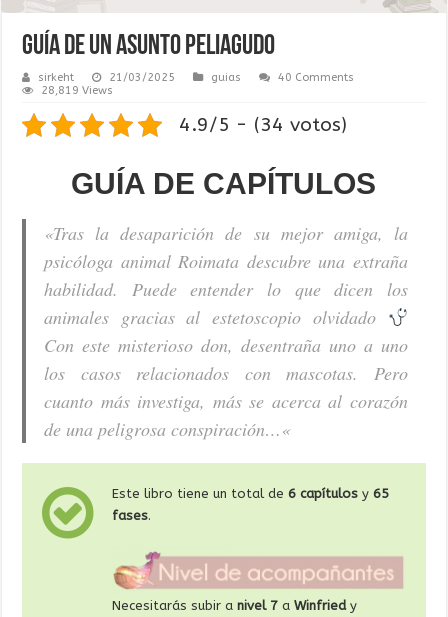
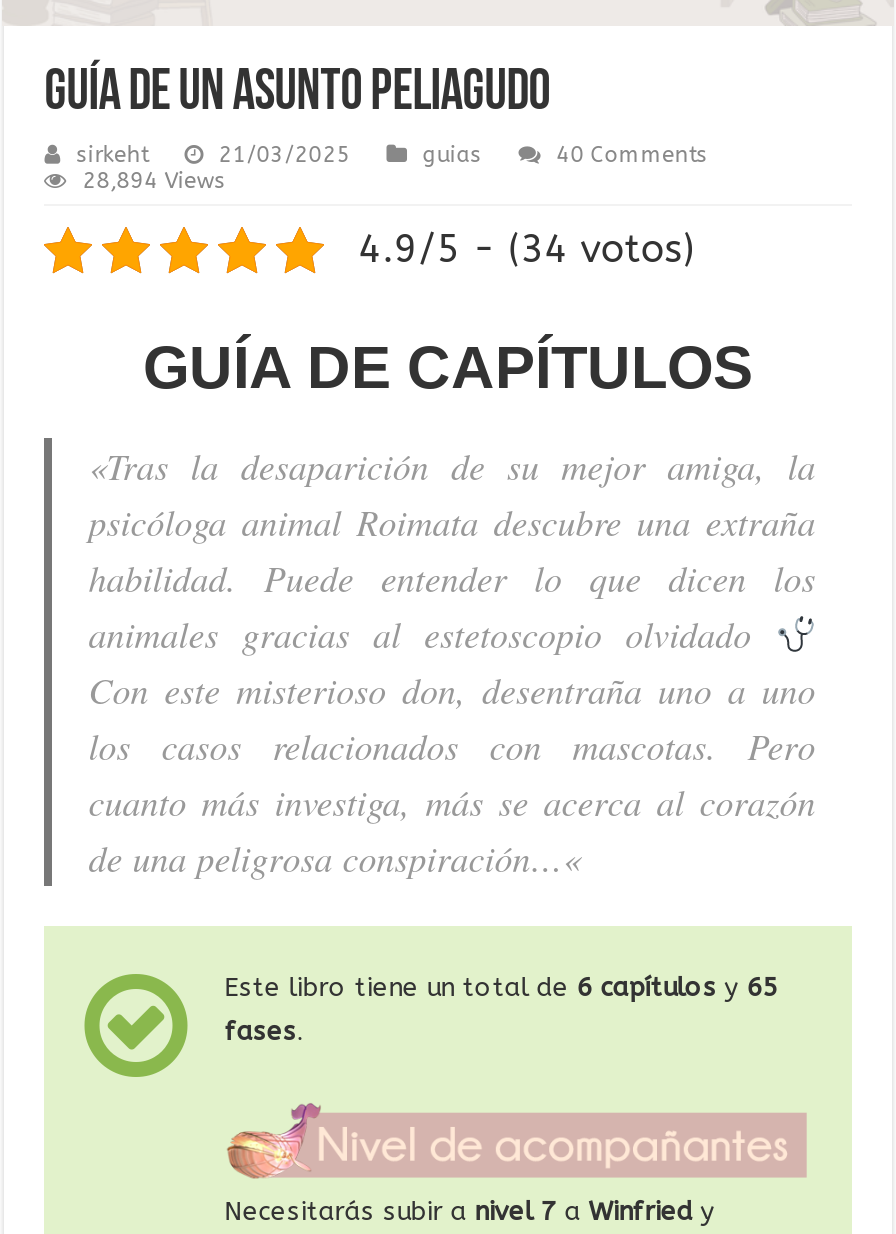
- 28,819 Views
+ 28,894 Views
